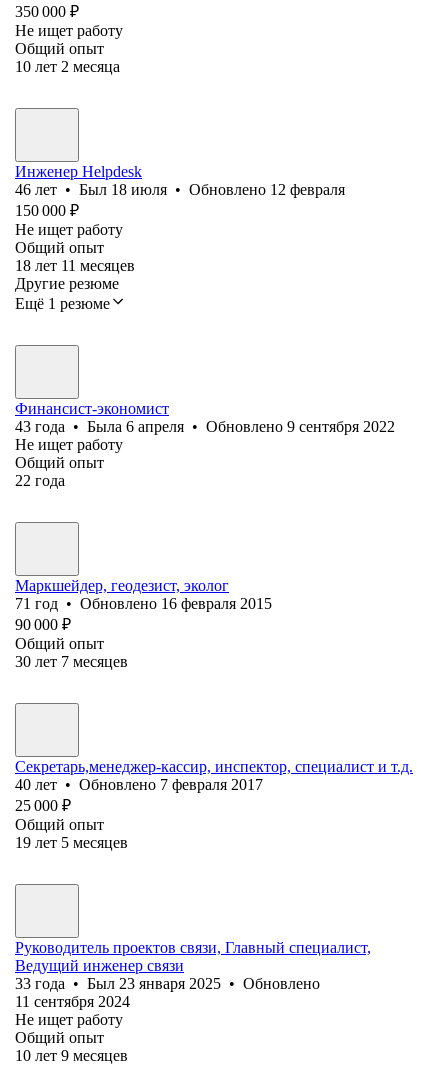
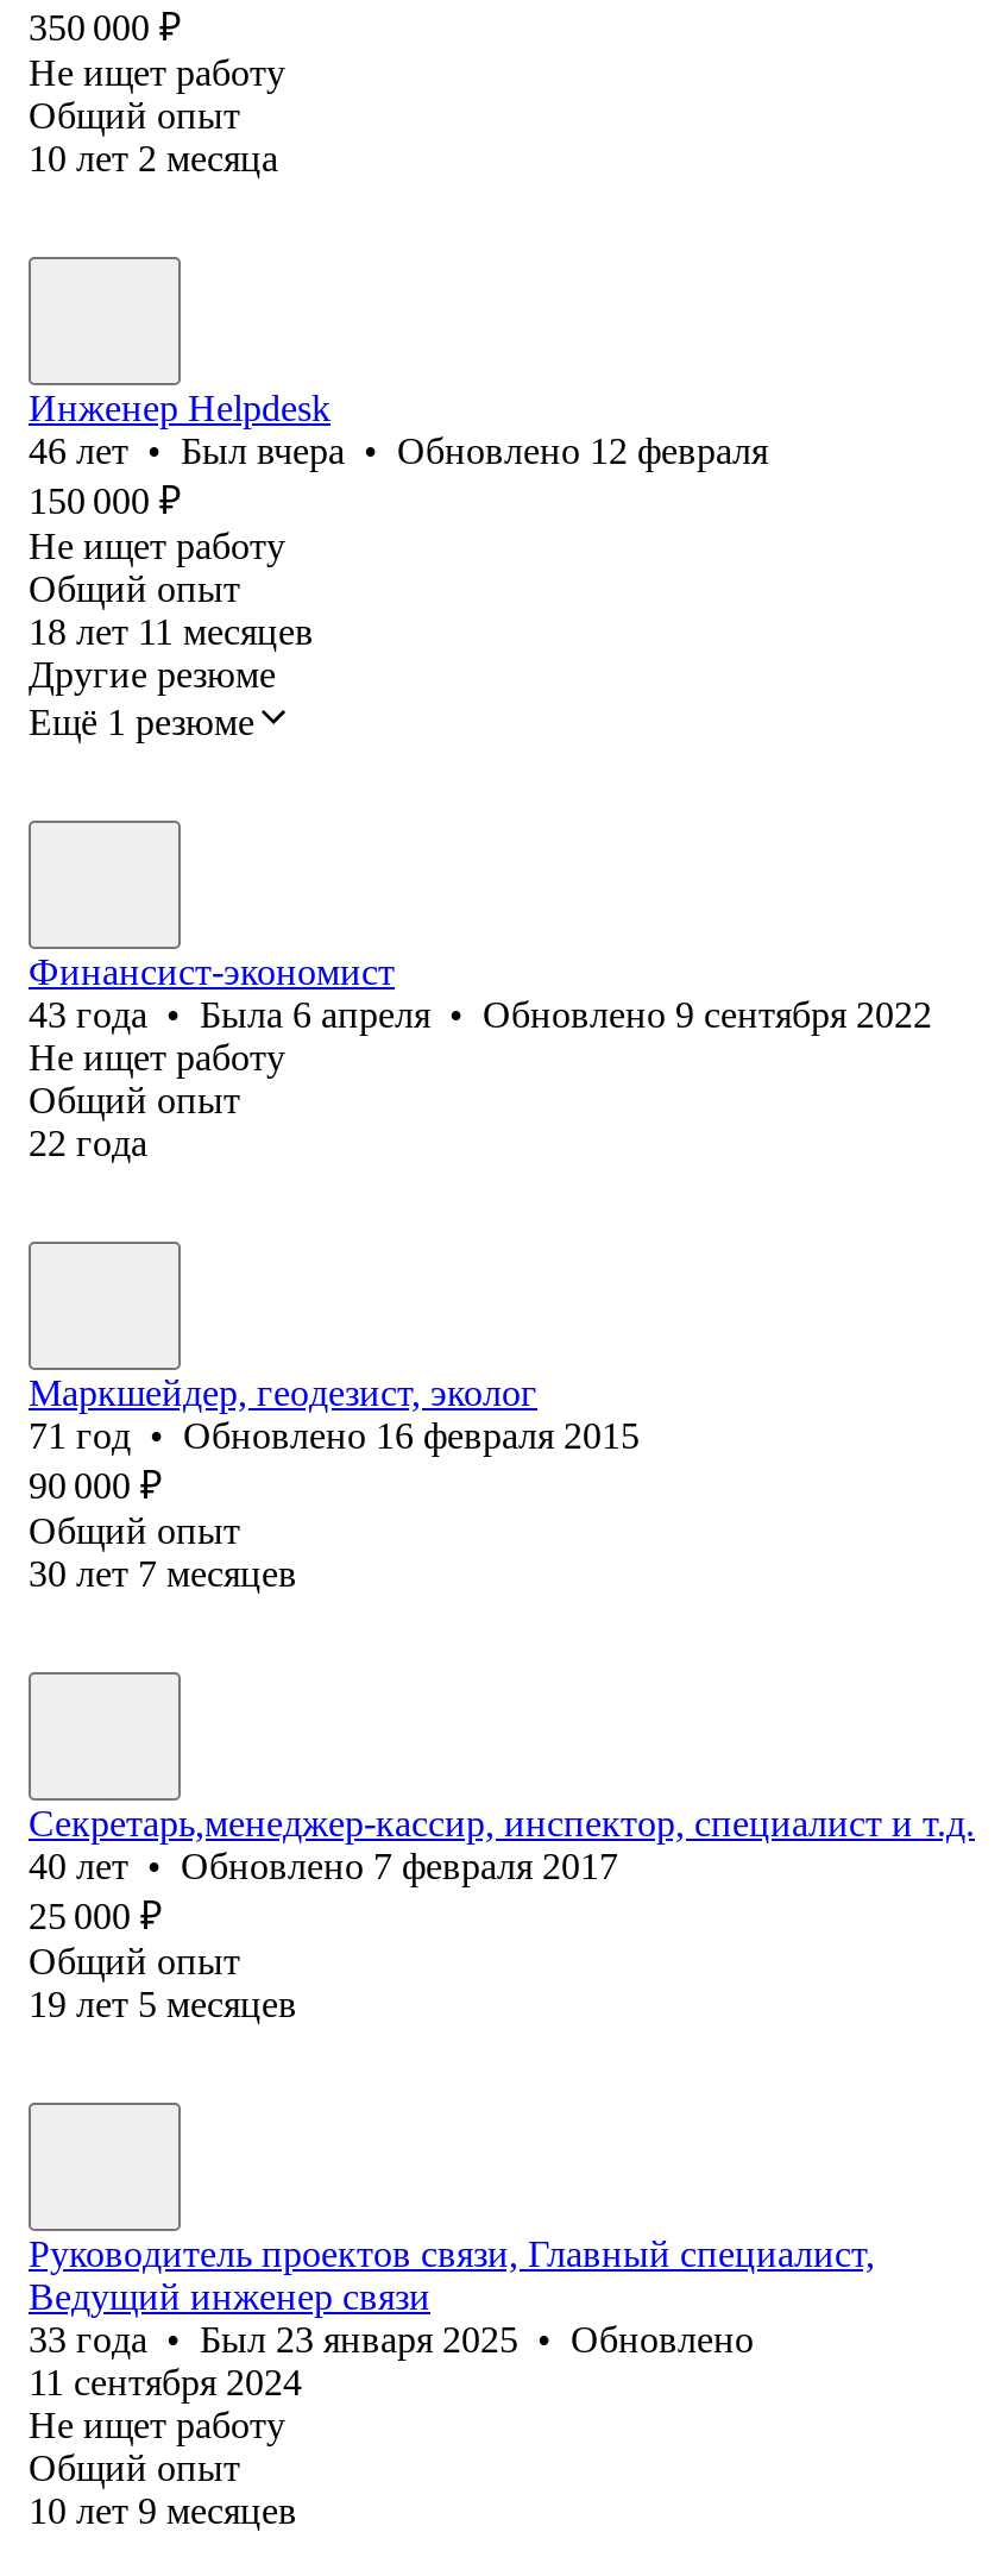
- 46 лет • Был 18 июля • Обновлено 12 февраля
+ 46 лет • Был вчера • Обновлено 12 февраля
